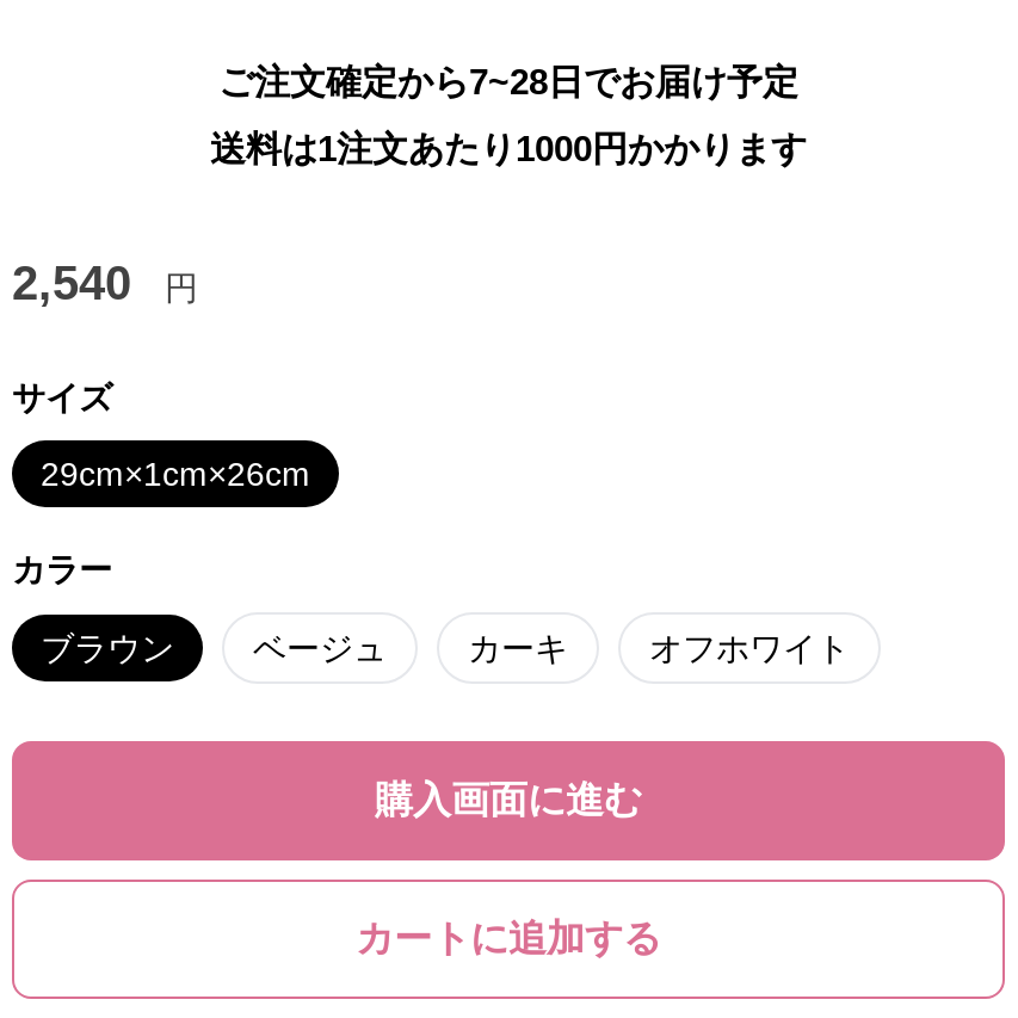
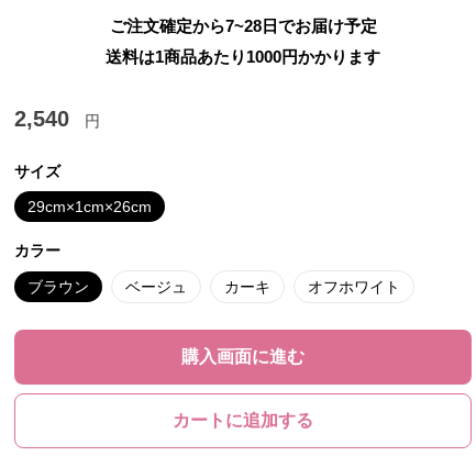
- 送料は1注文あたり1000円かかります
+ 送料は1商品あたり1000円かかります
